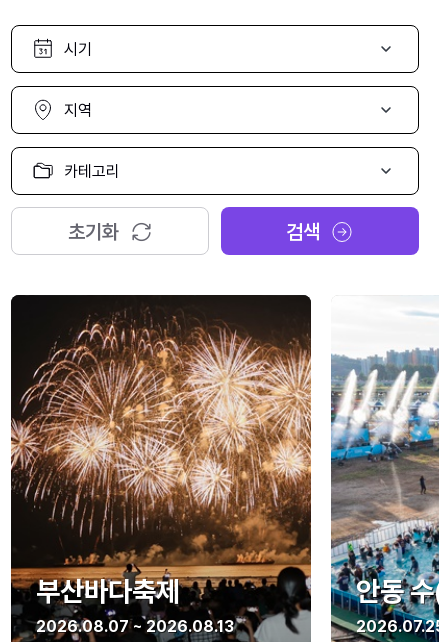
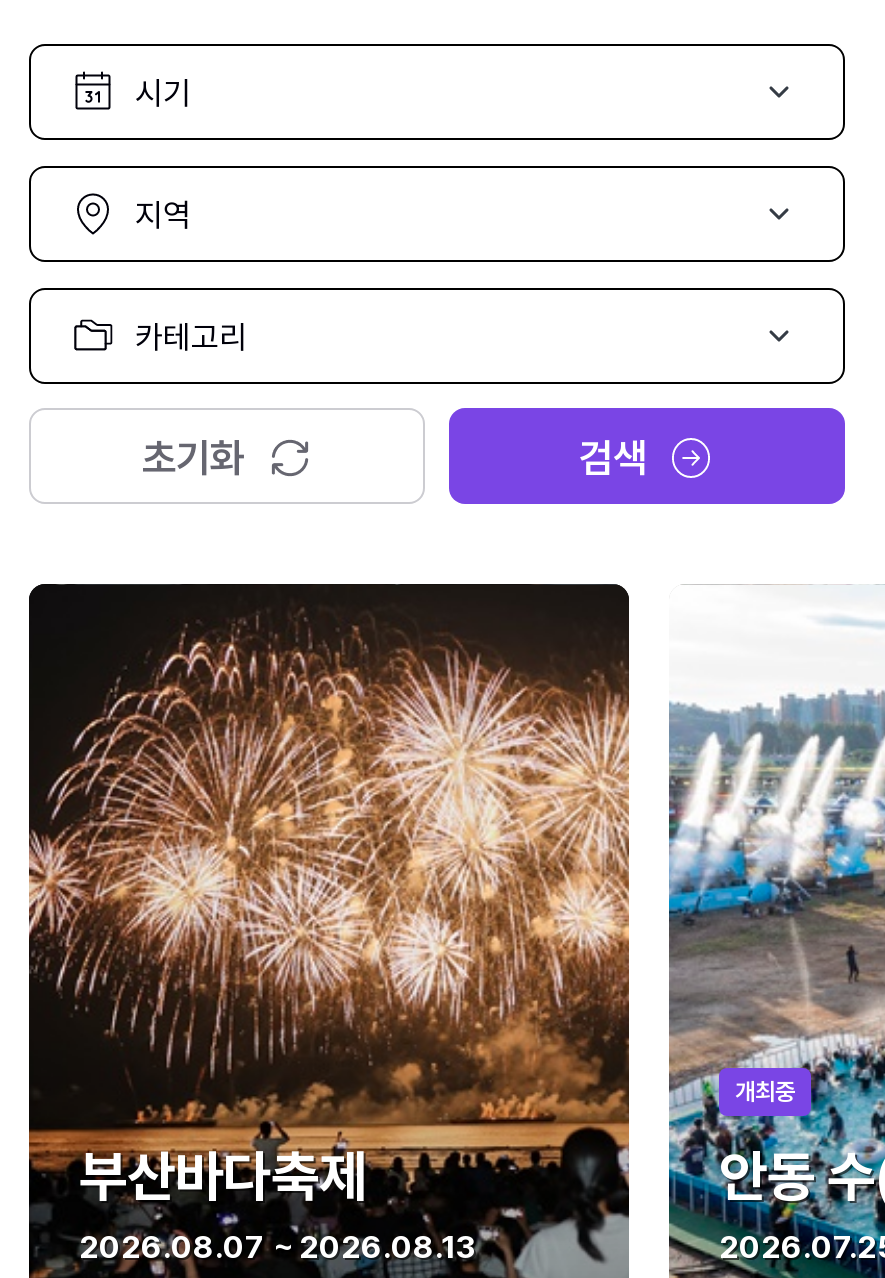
+ 개최중
